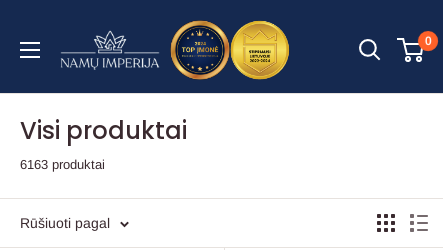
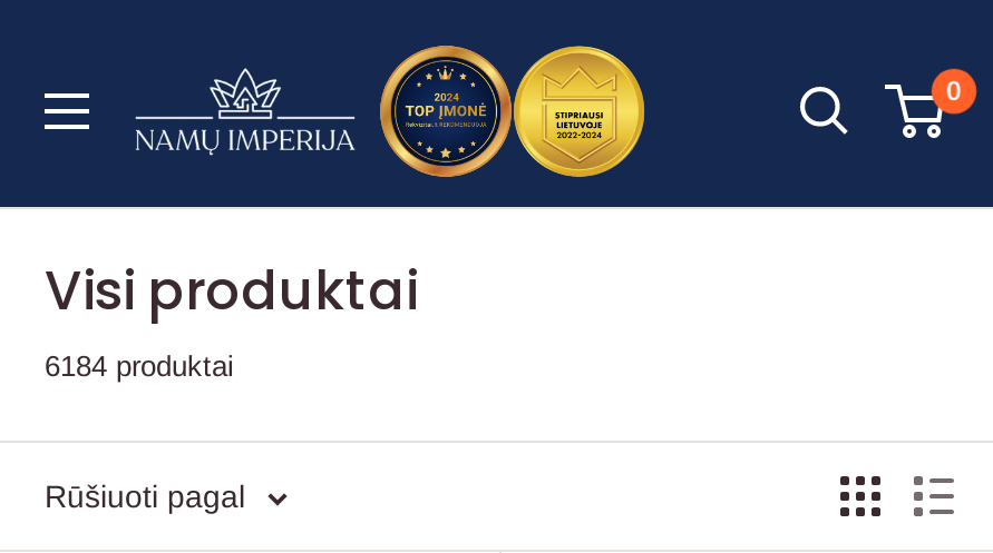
- 6163 produktai
+ 6184 produktai
